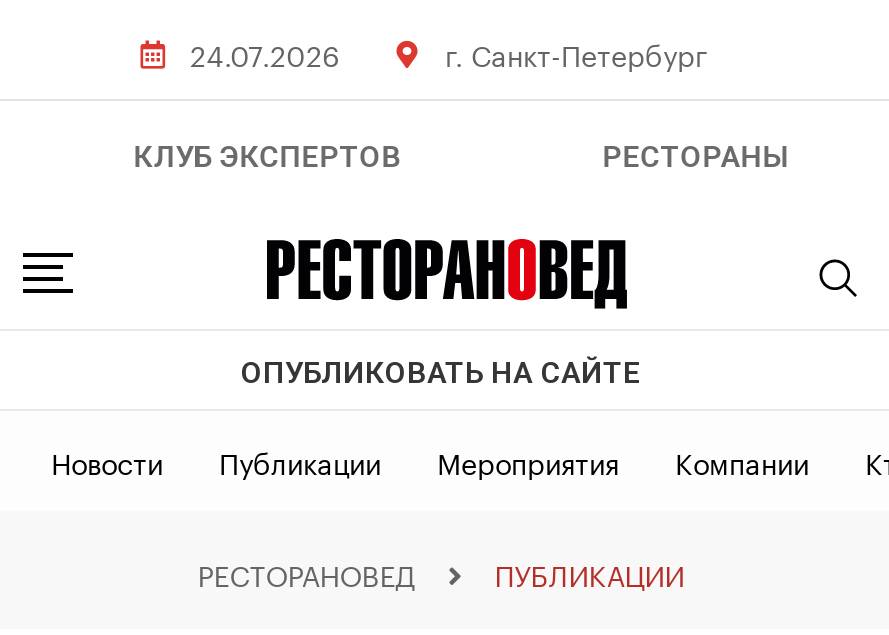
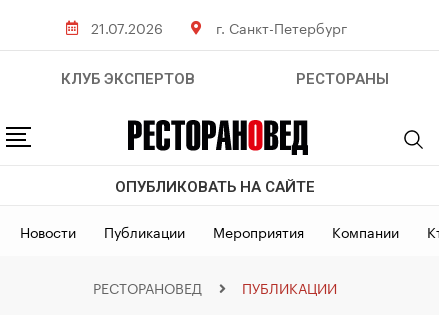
- 24.07.2026
+ 21.07.2026
